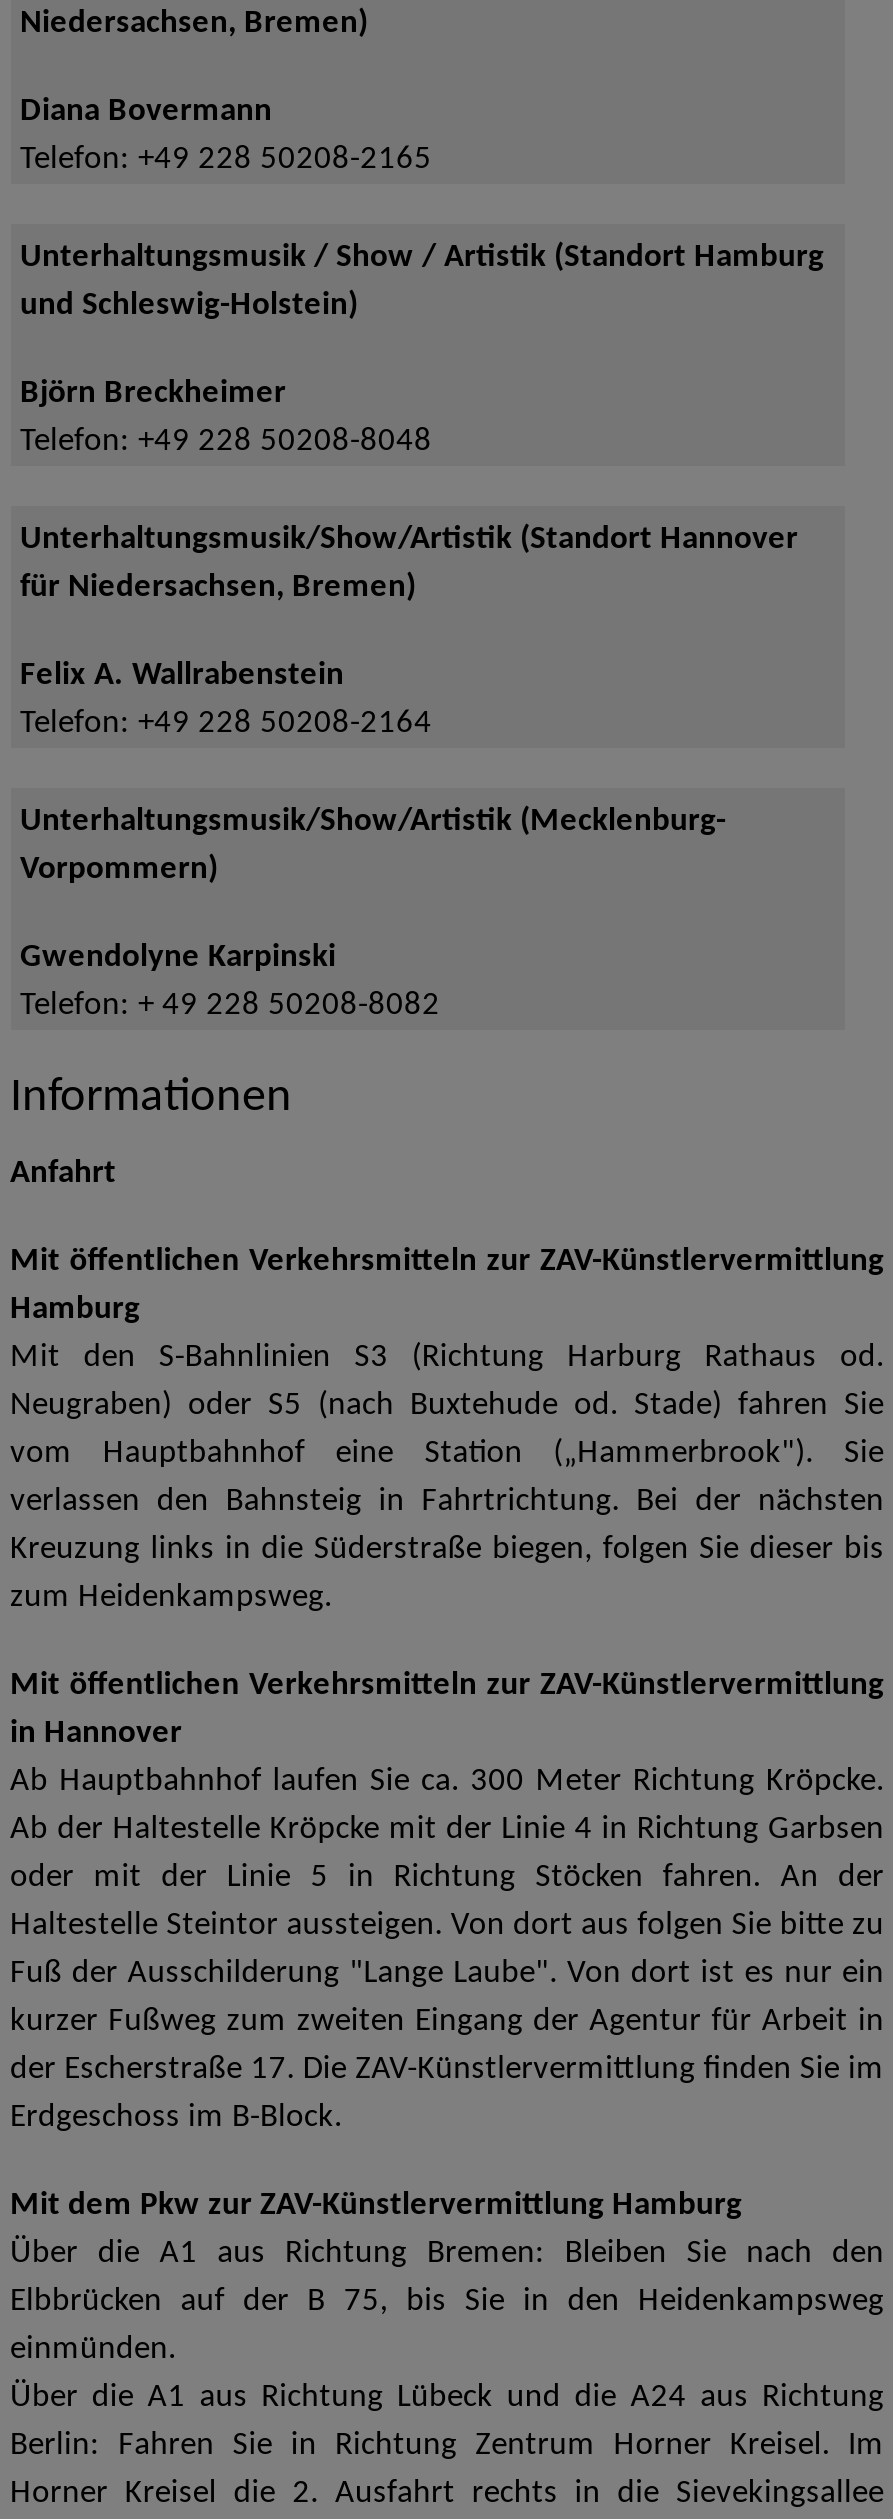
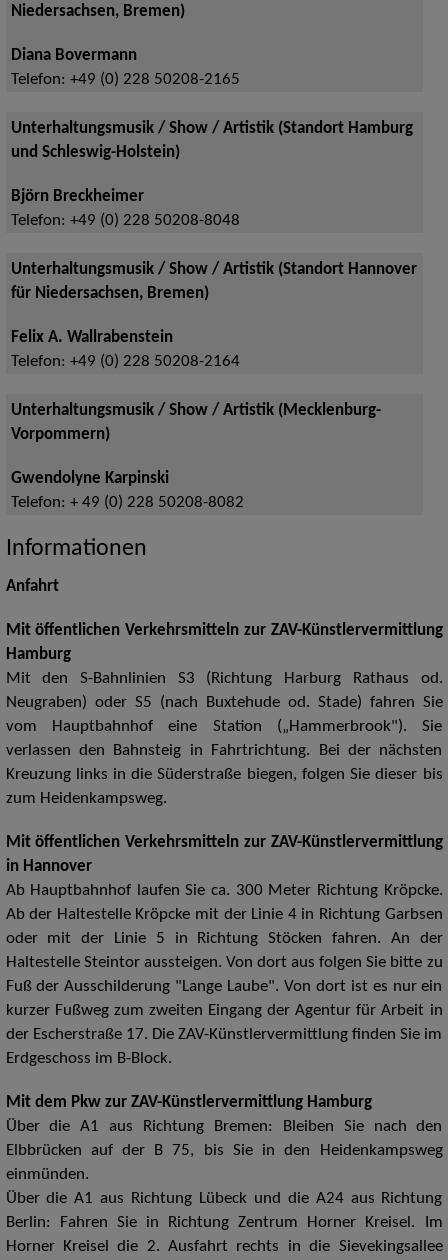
- Telefon: +49 228 50208-2165
+ Telefon: +49 (0) 228 50208-2165

- Telefon: +49 228 50208-8048
+ Telefon: +49 (0) 228 50208-8048

- Unterhaltungsmusik/Show/Artistik (Standort Hannover
+ Unterhaltungsmusik / Show / Artistik (Standort Hannover

- Telefon: +49 228 50208-2164
+ Telefon: +49 (0) 228 50208-2164

- Unterhaltungsmusik/Show/Artistik (Mecklenburg-
+ Unterhaltungsmusik / Show / Artistik (Mecklenburg-

- Telefon: + 49 228 50208-8082
+ Telefon: + 49 (0) 228 50208-8082
